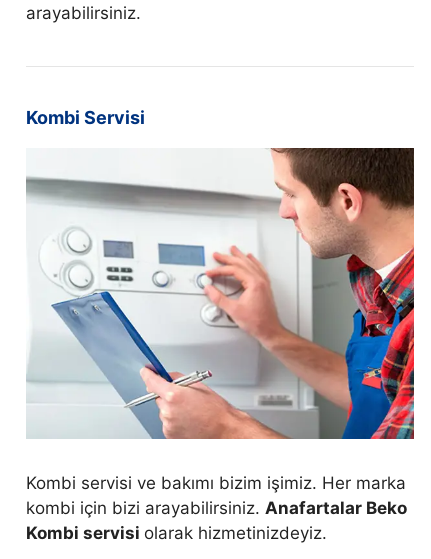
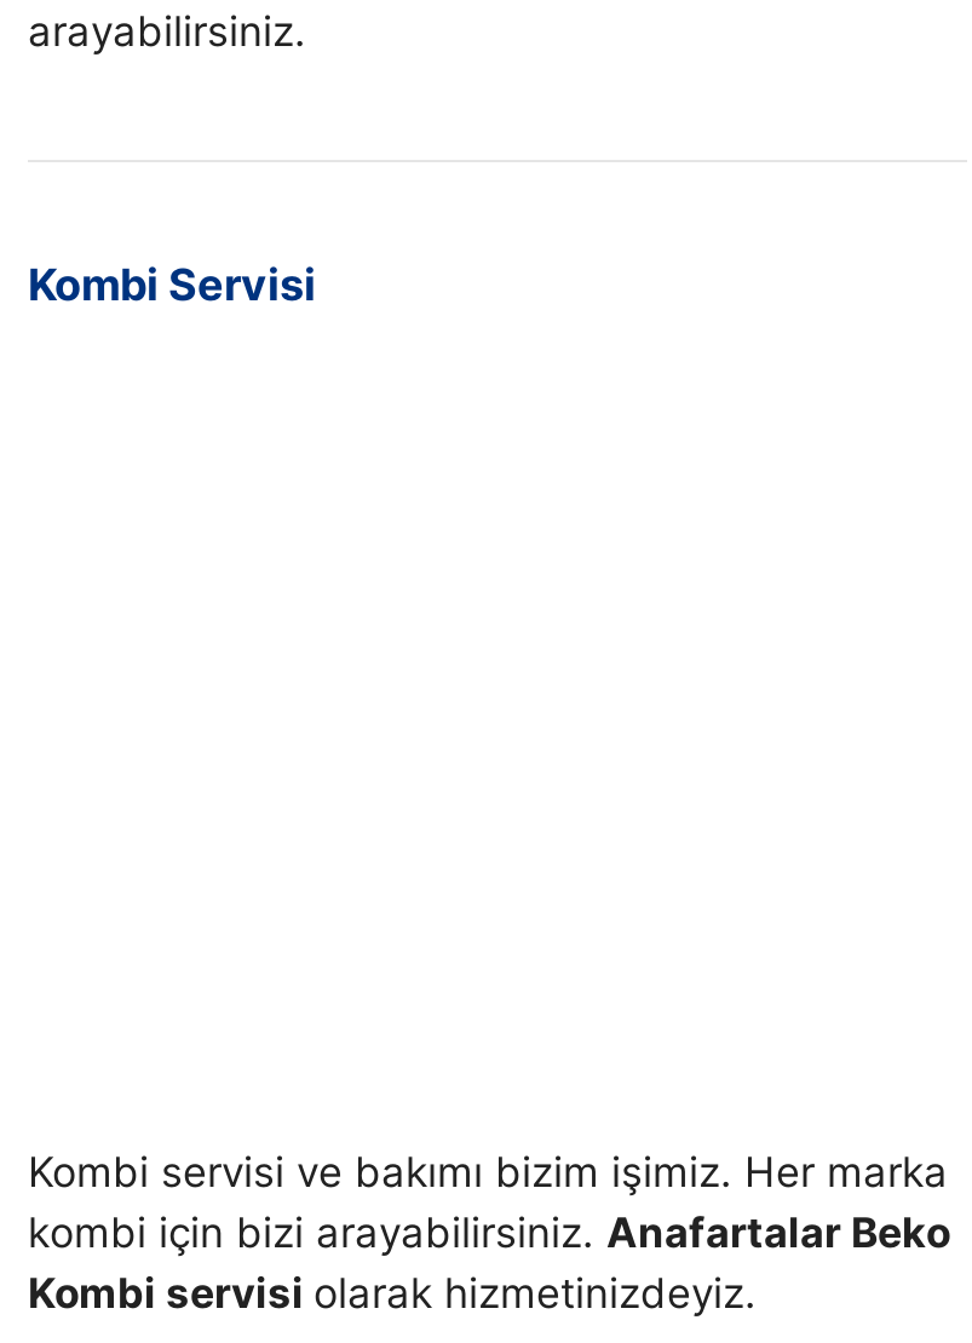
- [image]
